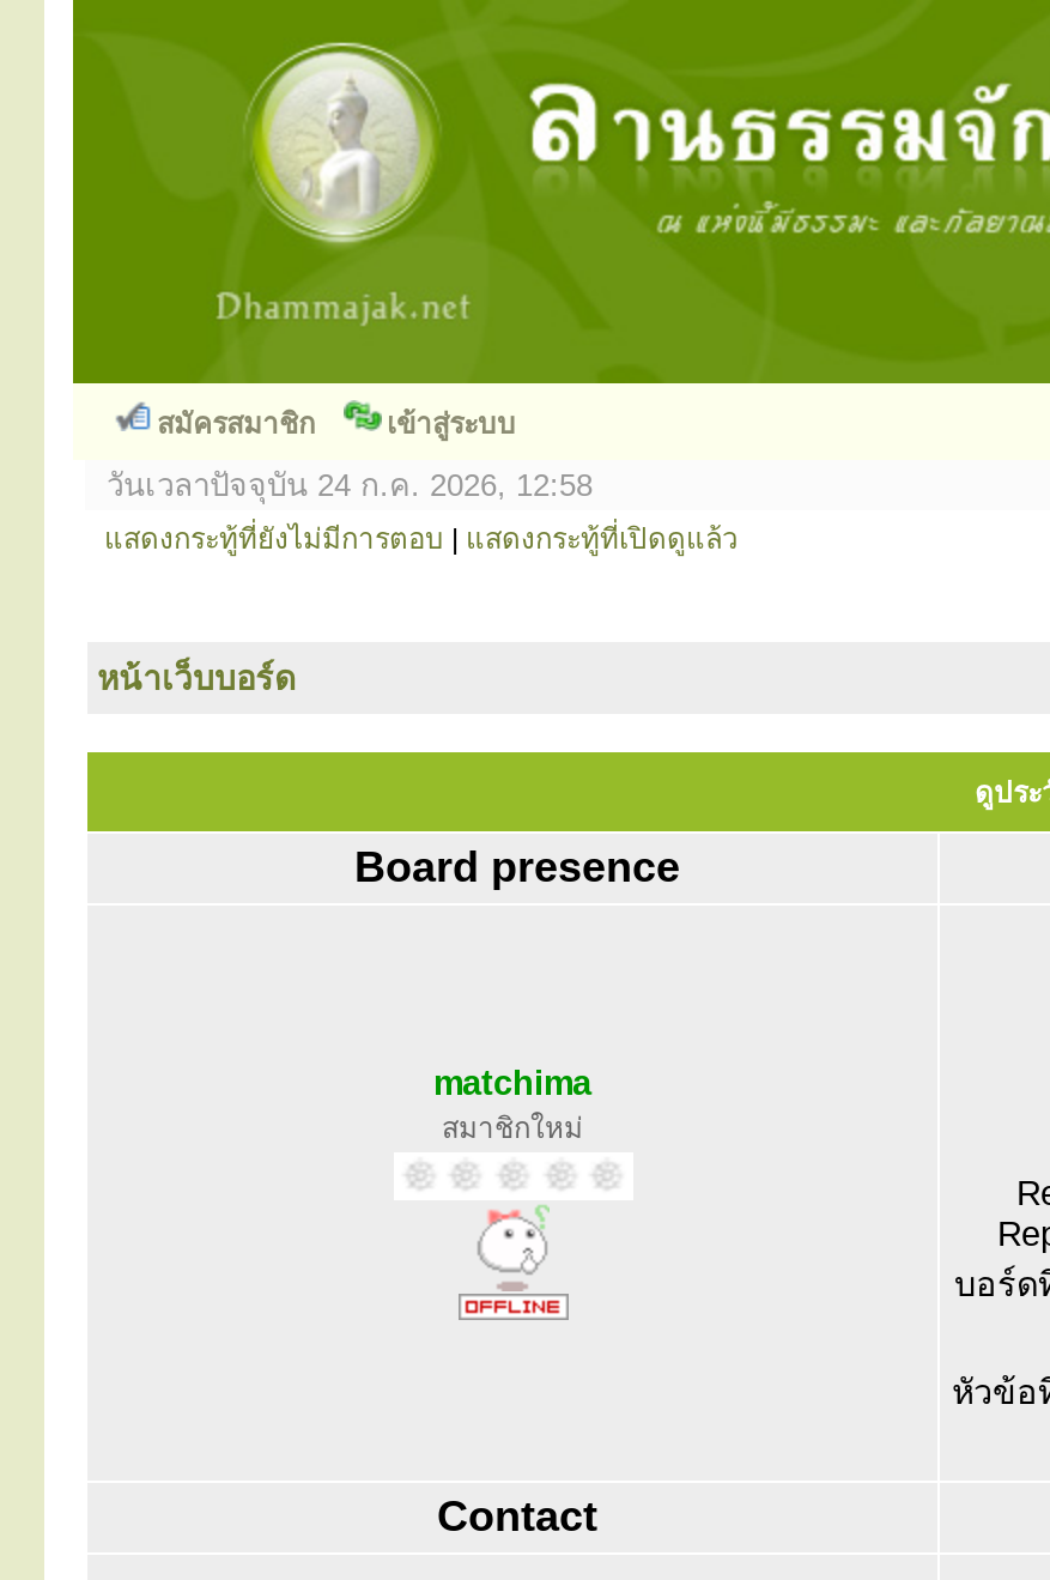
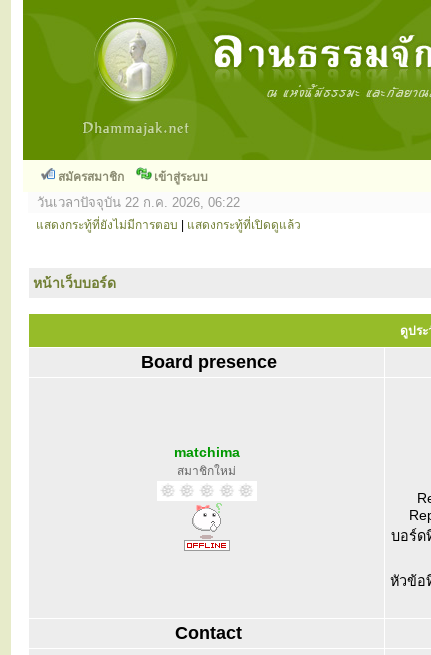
- วันเวลาปัจจุบัน 24 ก.ค. 2026, 12:58
+ วันเวลาปัจจุบัน 22 ก.ค. 2026, 06:22
